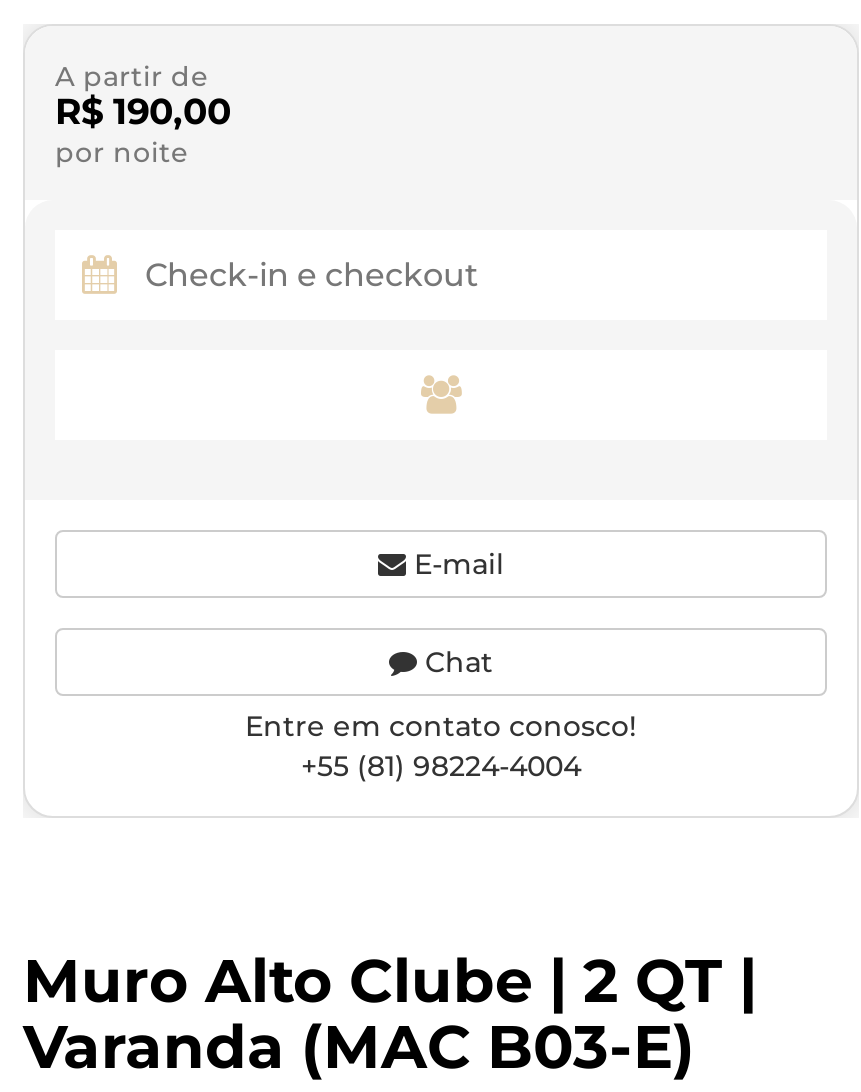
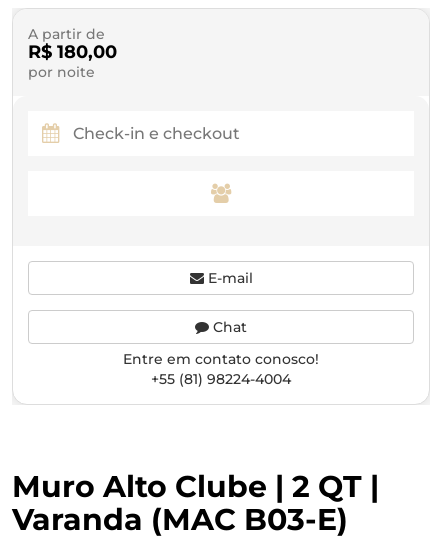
- R$ 190,00
+ R$ 180,00
